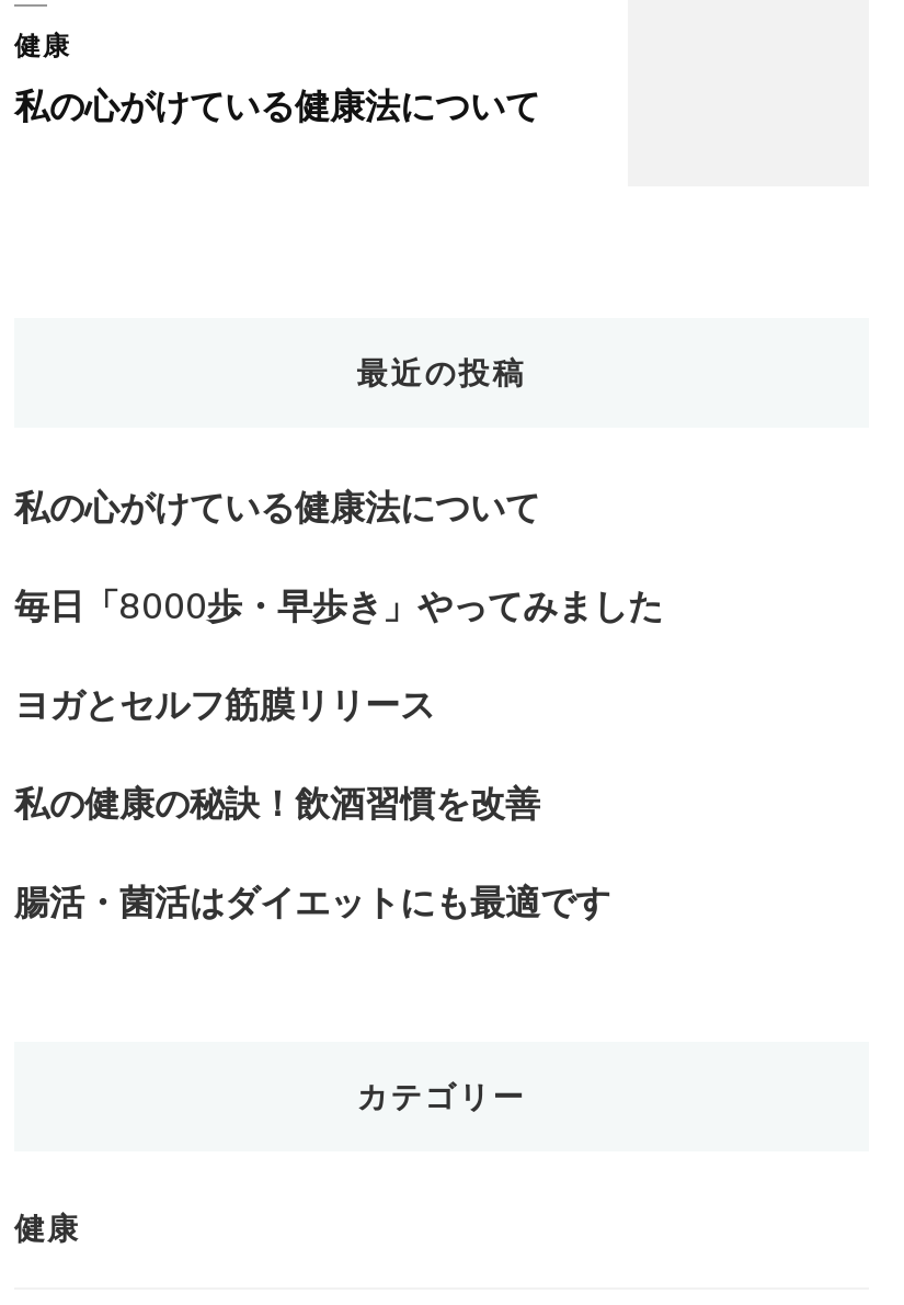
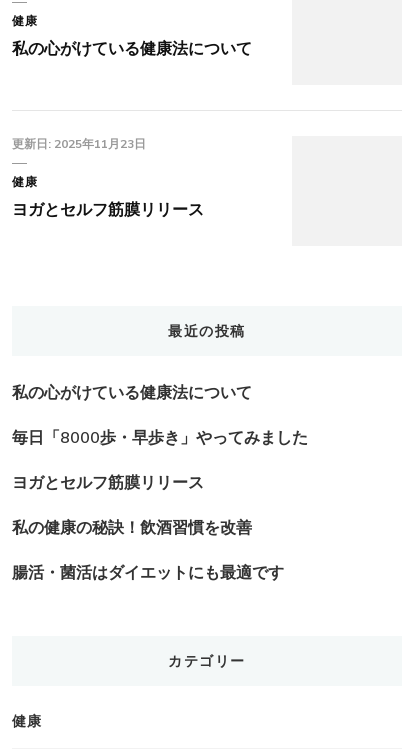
+ 更新日: 2025年11月23日
+ 健康
+ ヨガとセルフ筋膜リリース
